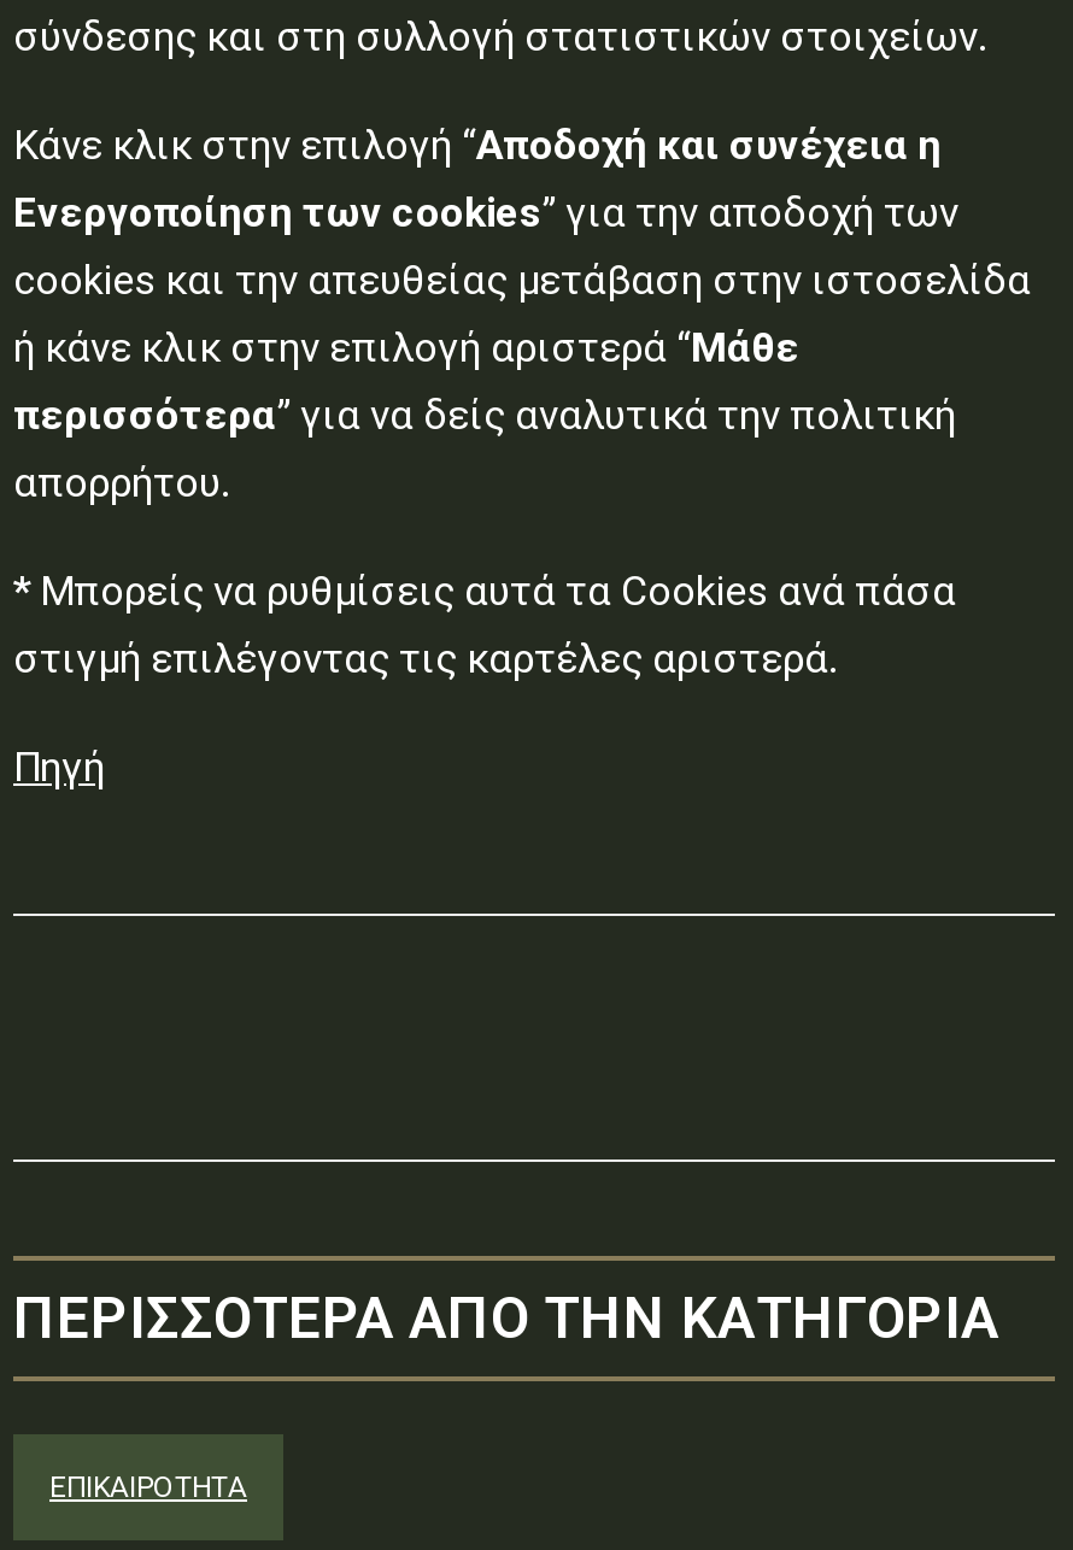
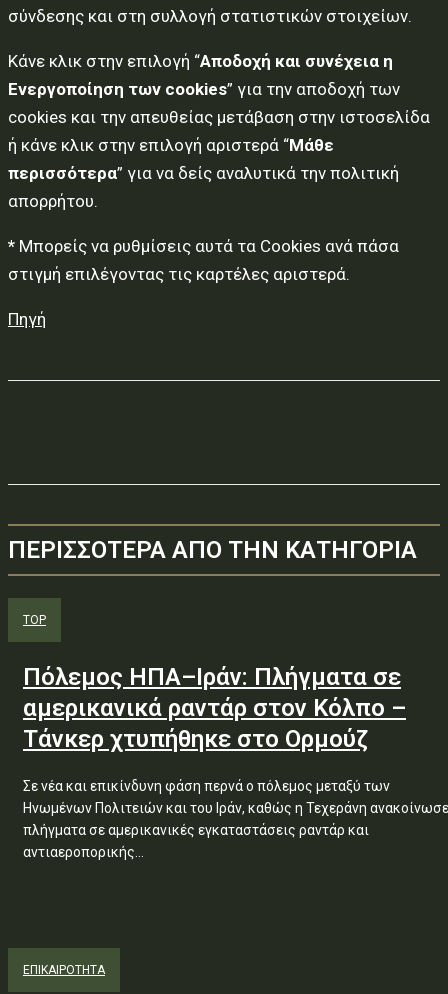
+ TOP
+ Πόλεμος ΗΠΑ–Ιράν: Πλήγματα σε
+ αμερικανικά ραντάρ στον Κόλπο –
+ Τάνκερ χτυπήθηκε στο Ορμούζ
+ Σε νέα και επικίνδυνη φάση περνά ο πόλεμος μεταξύ των
+ Ηνωμένων Πολιτειών και του Ιράν, καθώς η Τεχεράνη ανακοίνωσε
+ πλήγματα σε αμερικανικές εγκαταστάσεις ραντάρ και
+ αντιαεροπορικής...
